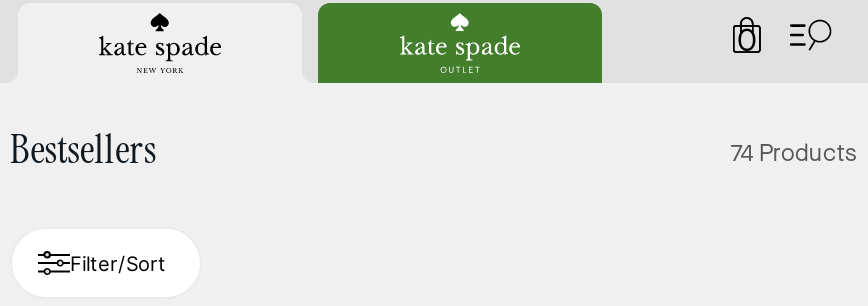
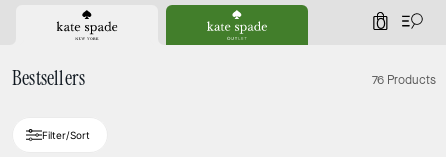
- 74 Products
+ 76 Products
